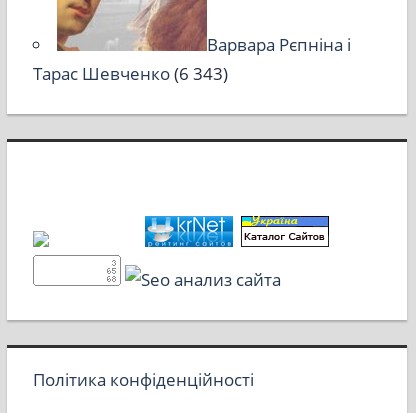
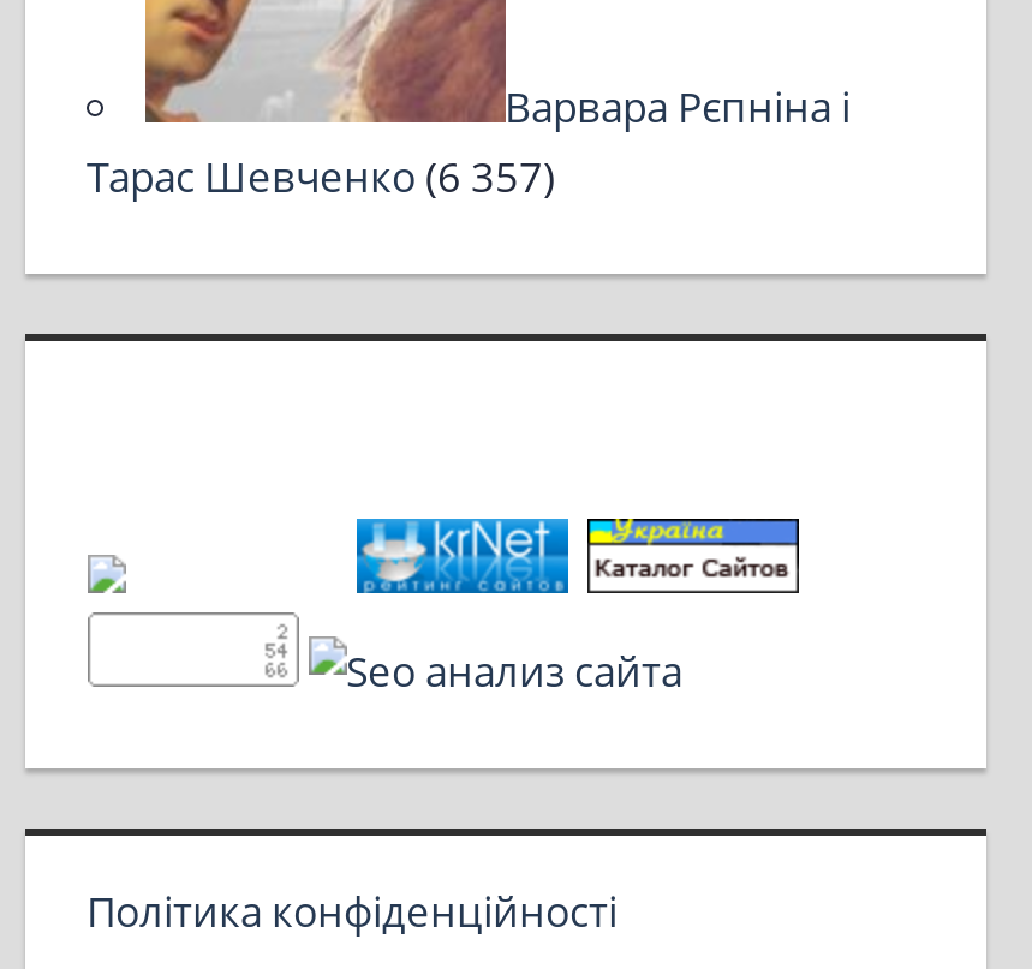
- Тарас Шевченко (6 343)
+ Тарас Шевченко (6 357)
